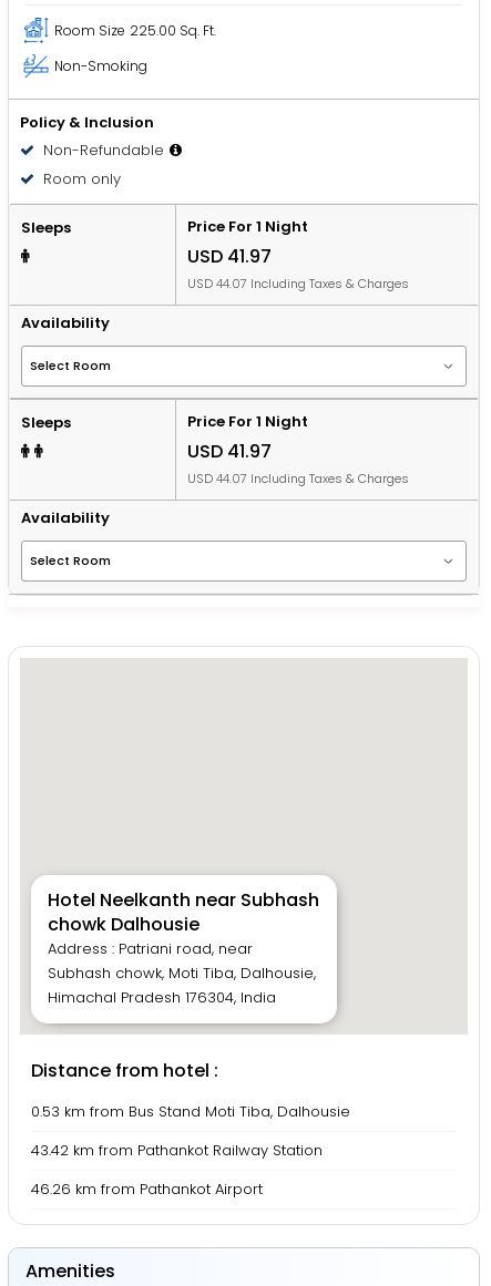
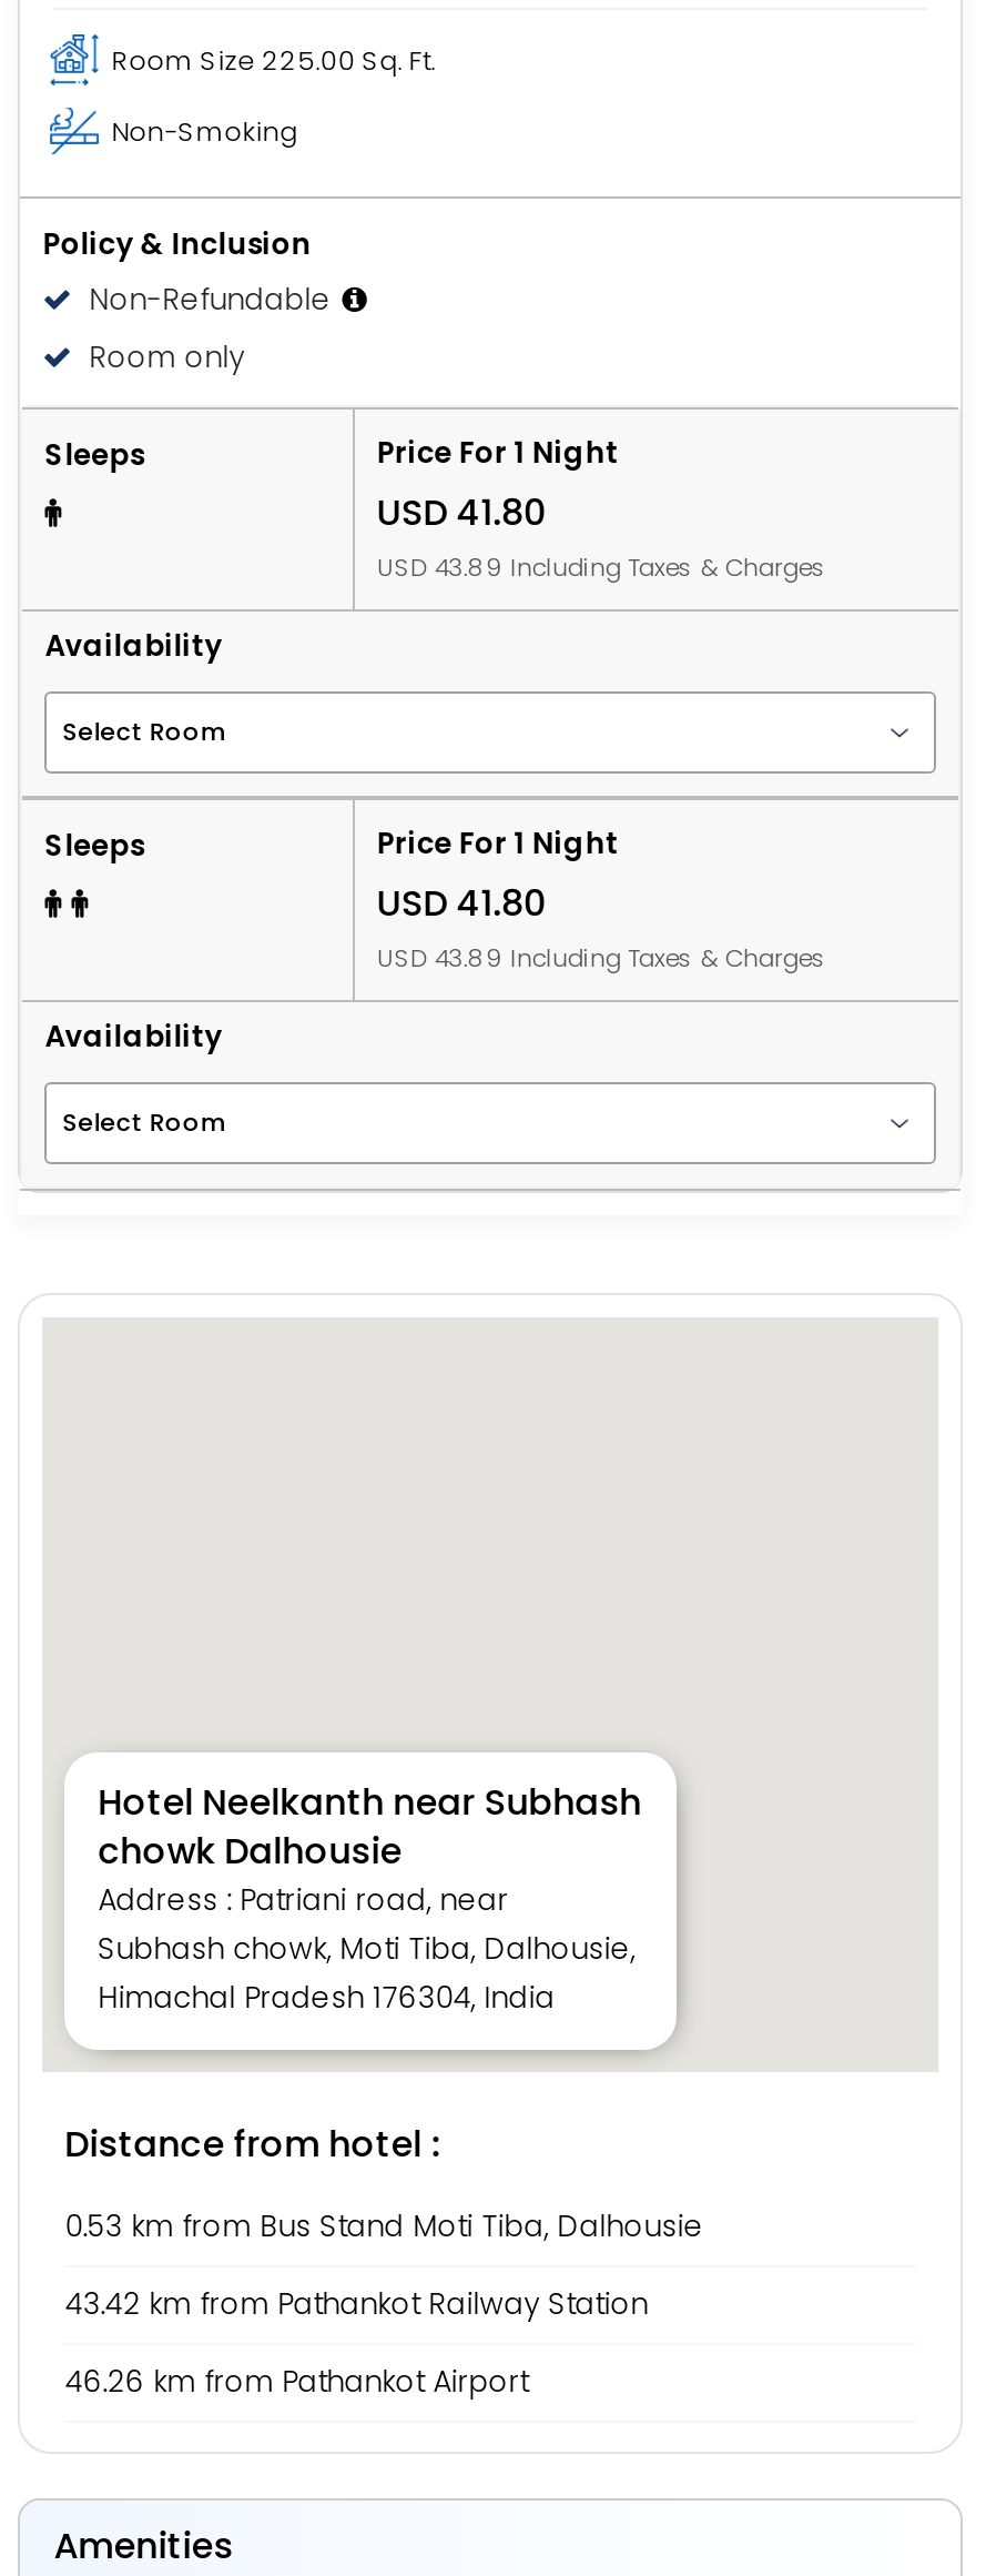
- USD 41.97
+ USD 41.80

- USD 44.07 Including Taxes & Charges
+ USD 43.89 Including Taxes & Charges

- USD 41.97
+ USD 41.80

- USD 44.07 Including Taxes & Charges
+ USD 43.89 Including Taxes & Charges
